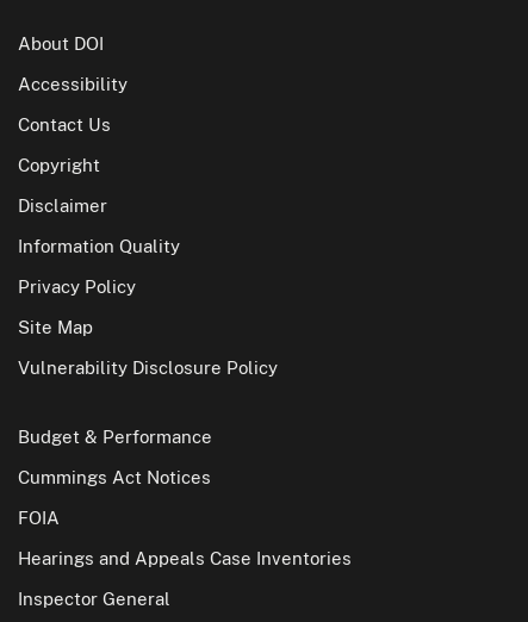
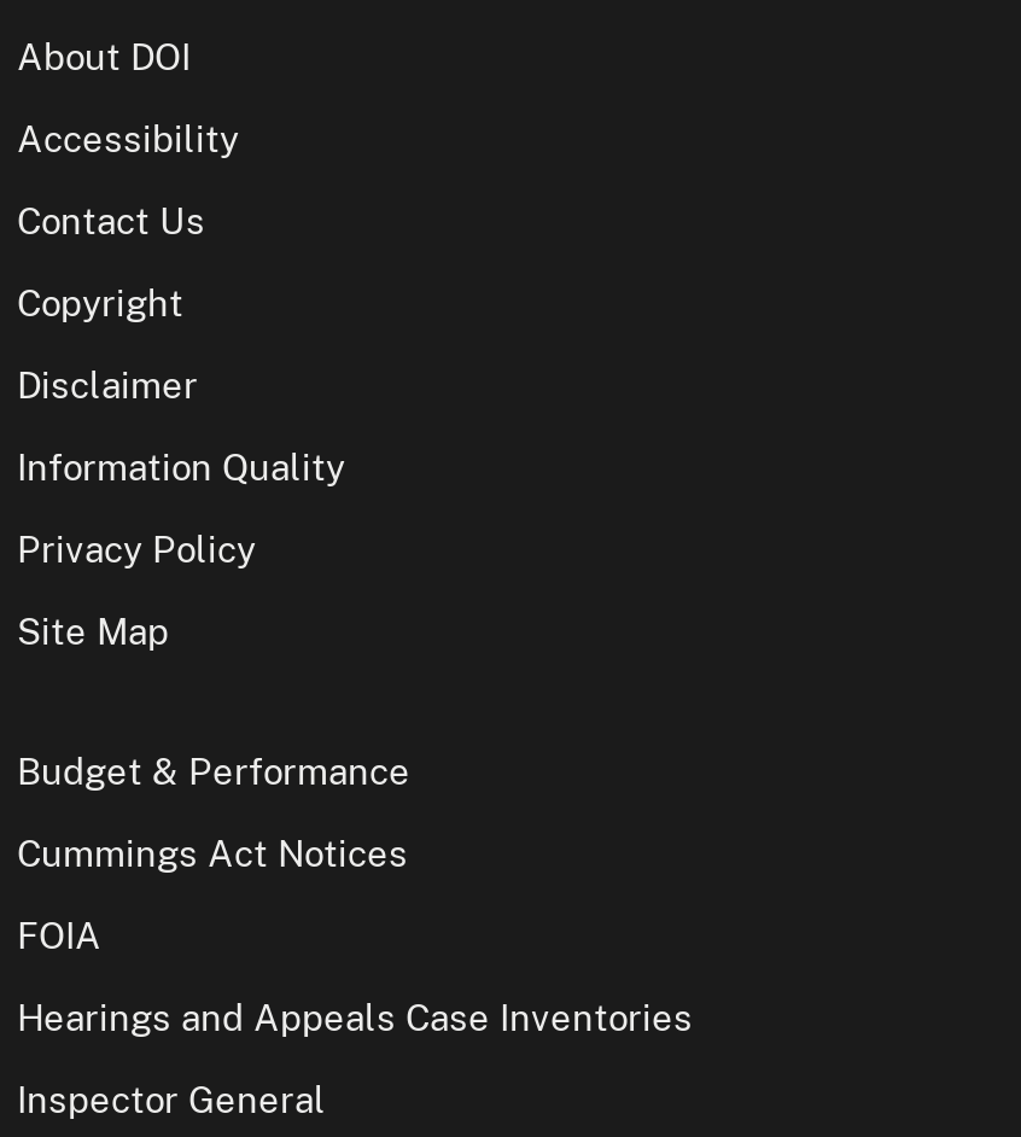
- Vulnerability Disclosure Policy
